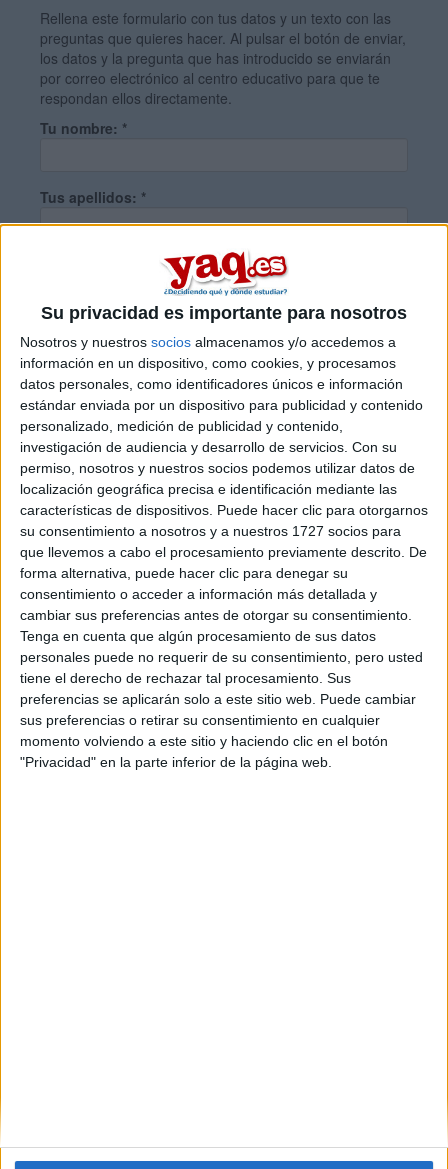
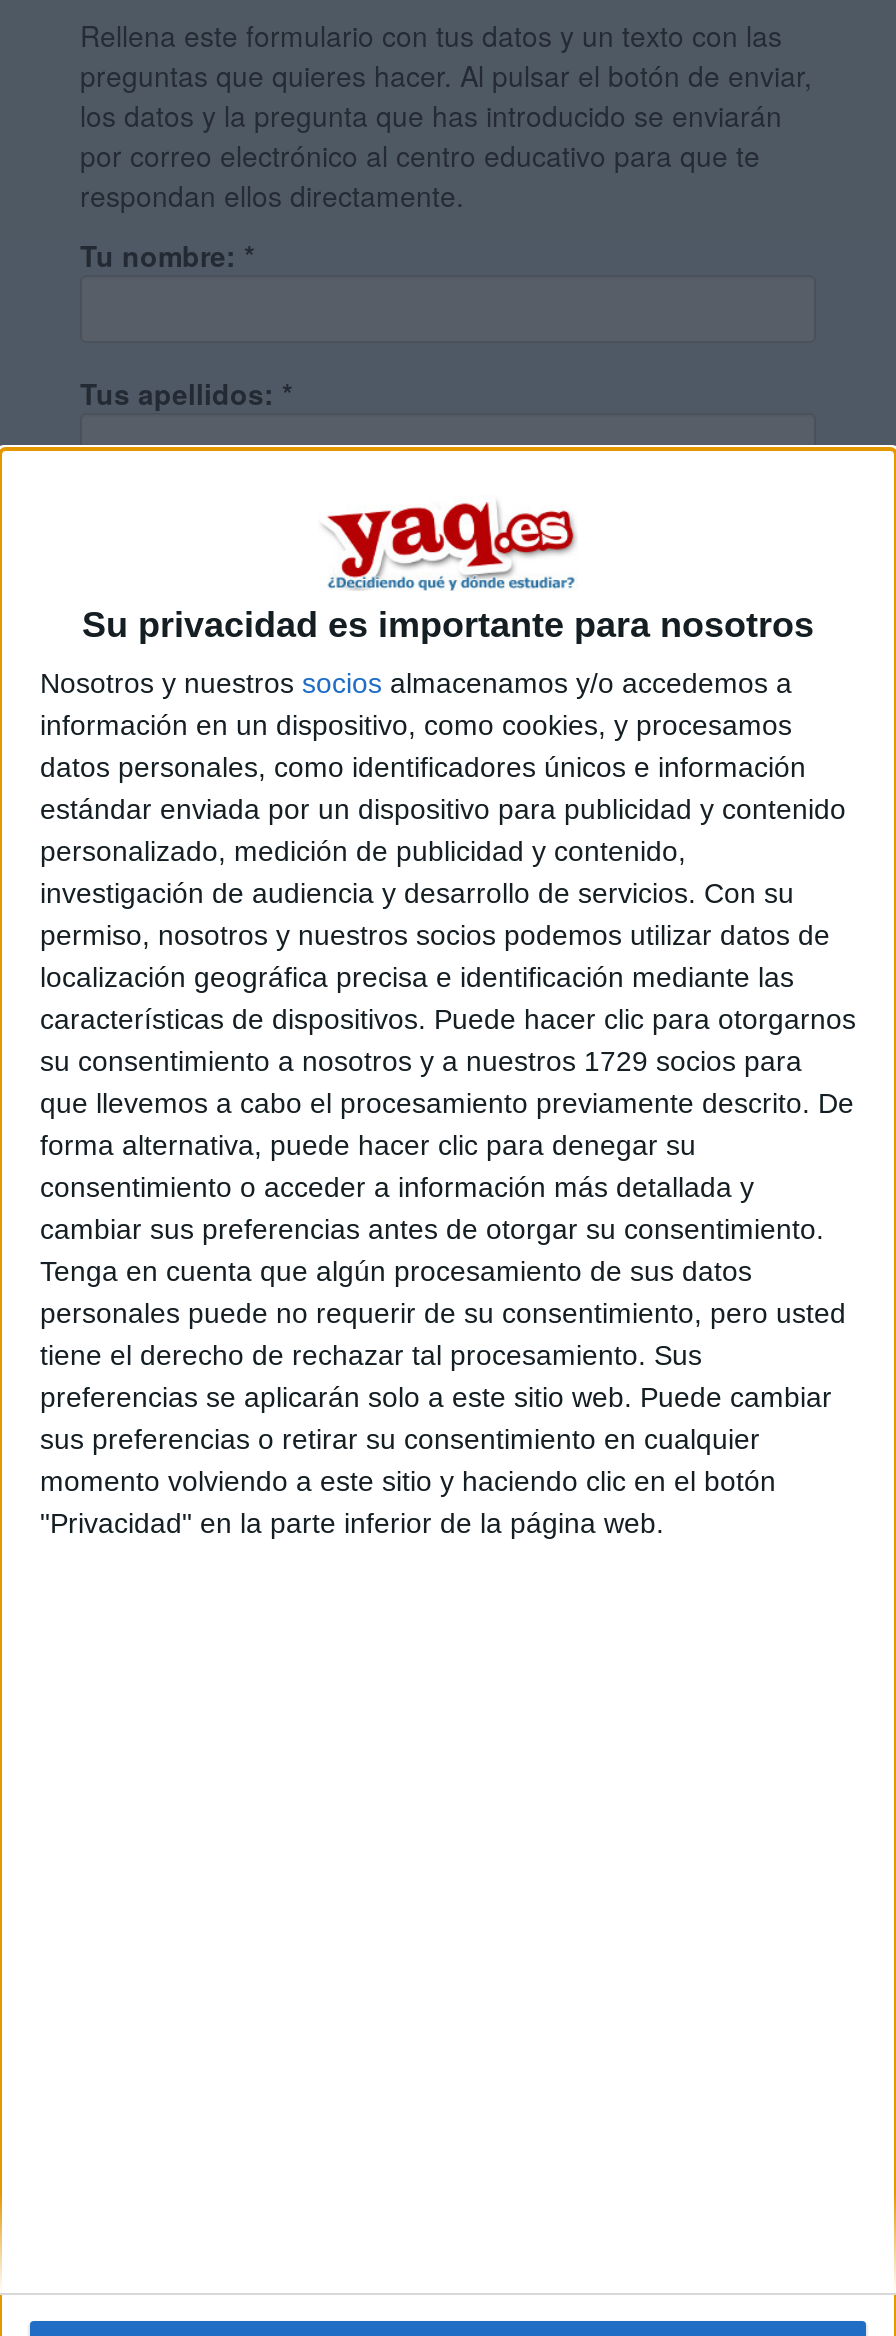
- su consentimiento a nosotros y a nuestros 1727 socios para
+ su consentimiento a nosotros y a nuestros 1729 socios para
